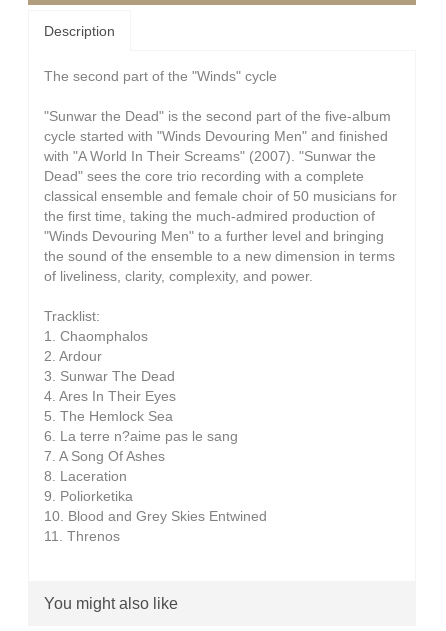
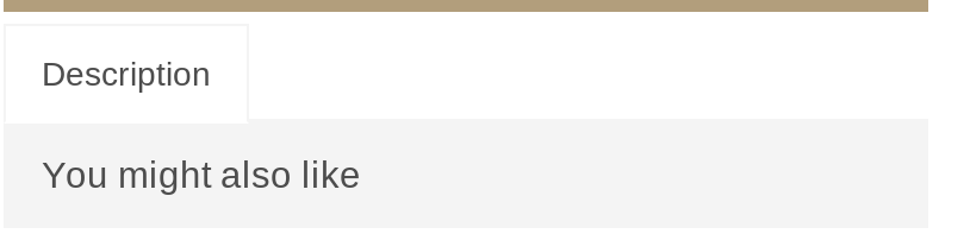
- The second part of the "Winds" cycle
- "Sunwar the Dead" is the second part of the five-album
- cycle started with "Winds Devouring Men" and finished
- with "A World In Their Screams" (2007). "Sunwar the
- Dead" sees the core trio recording with a complete
- classical ensemble and female choir of 50 musicians for
- the first time, taking the much-admired production of
- "Winds Devouring Men" to a further level and bringing
- the sound of the ensemble to a new dimension in terms
- of liveliness, clarity, complexity, and power.
- Tracklist:
- 1. Chaomphalos
- 2. Ardour
- 3. Sunwar The Dead
- 4. Ares In Their Eyes
- 5. The Hemlock Sea
- 6. La terre n?aime pas le sang
- 7. A Song Of Ashes
- 8. Laceration
- 9. Poliorketika
- 10. Blood and Grey Skies Entwined
- 11. Threnos
